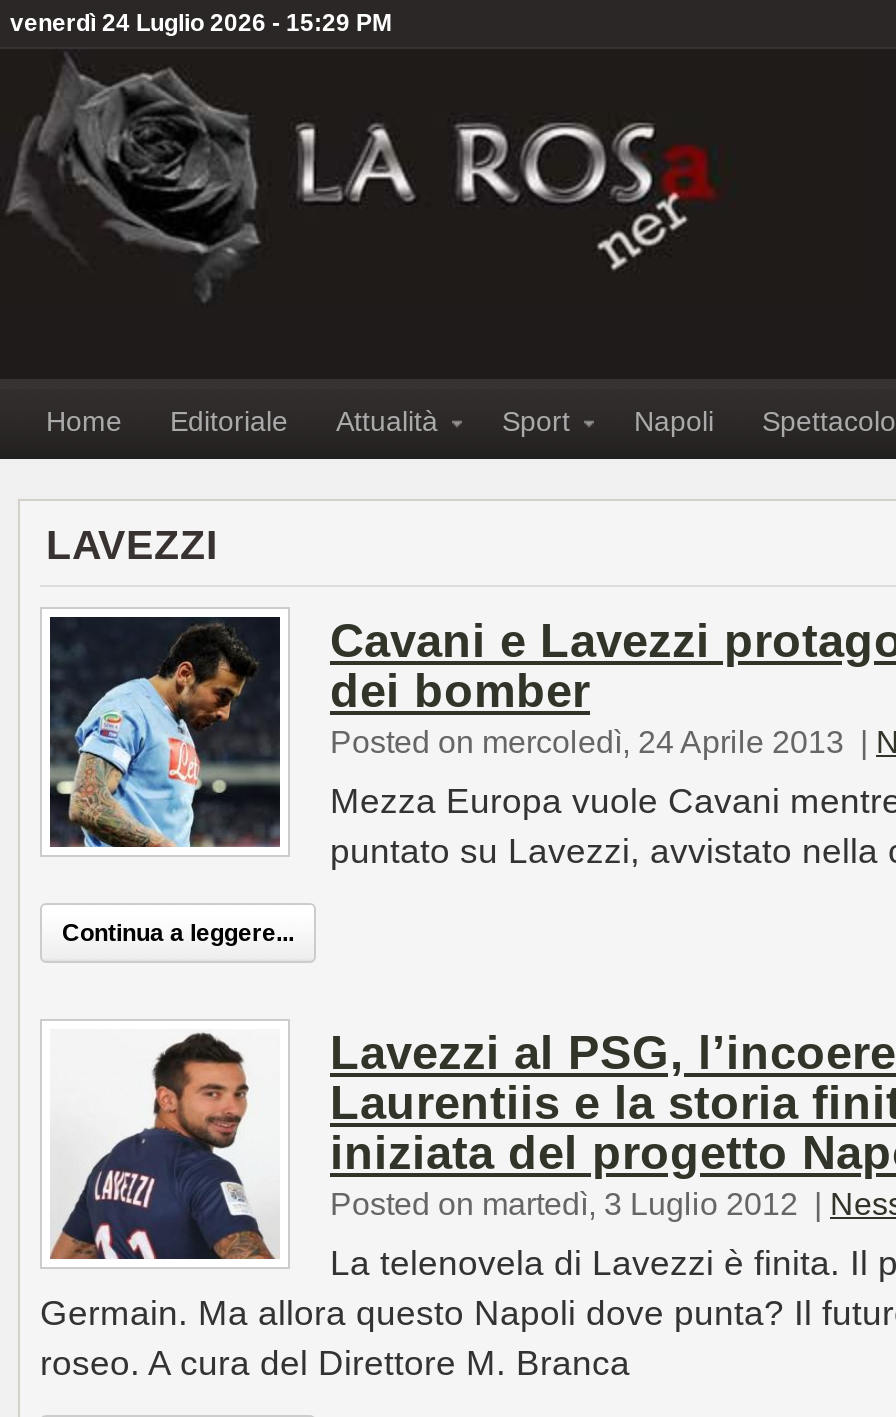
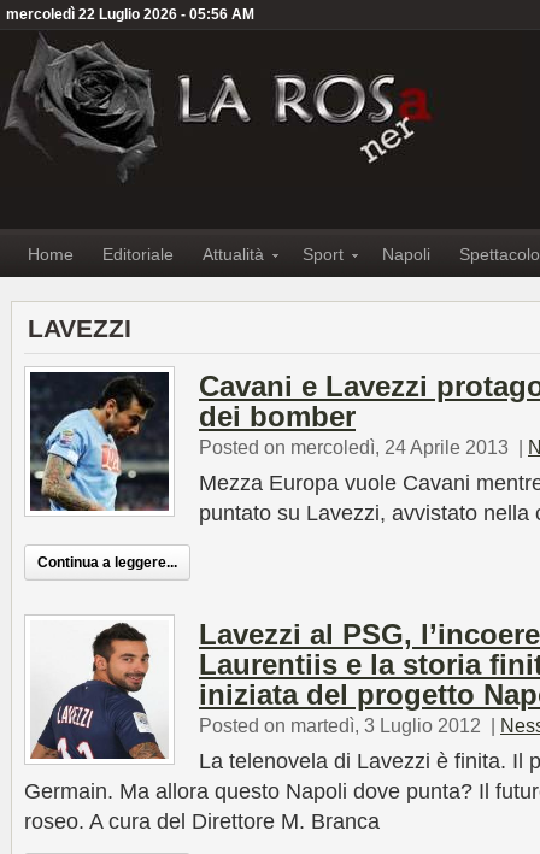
- venerdì 24 Luglio 2026 - 15:29 PM
+ mercoledì 22 Luglio 2026 - 05:56 AM
